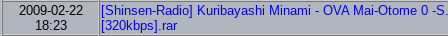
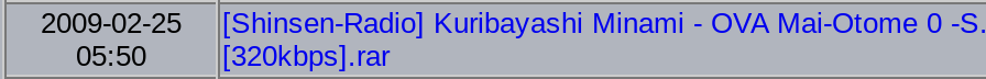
- 2009-02-22
+ 2009-02-25

- 18:23
+ 05:50
